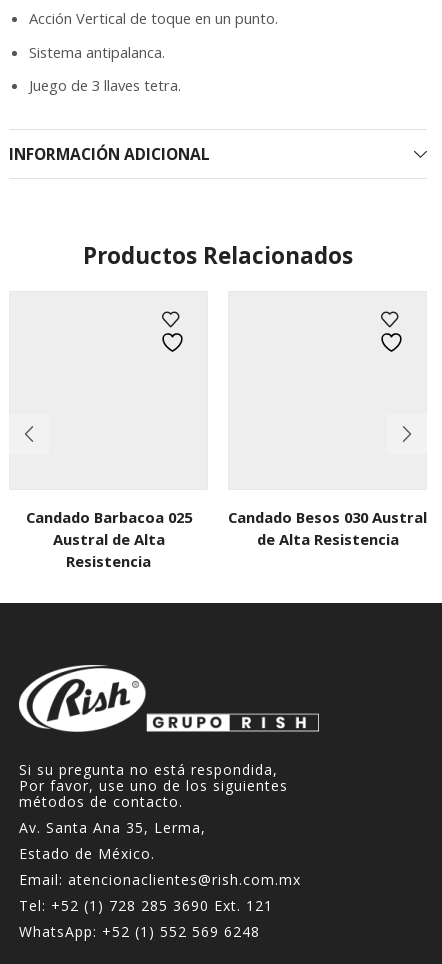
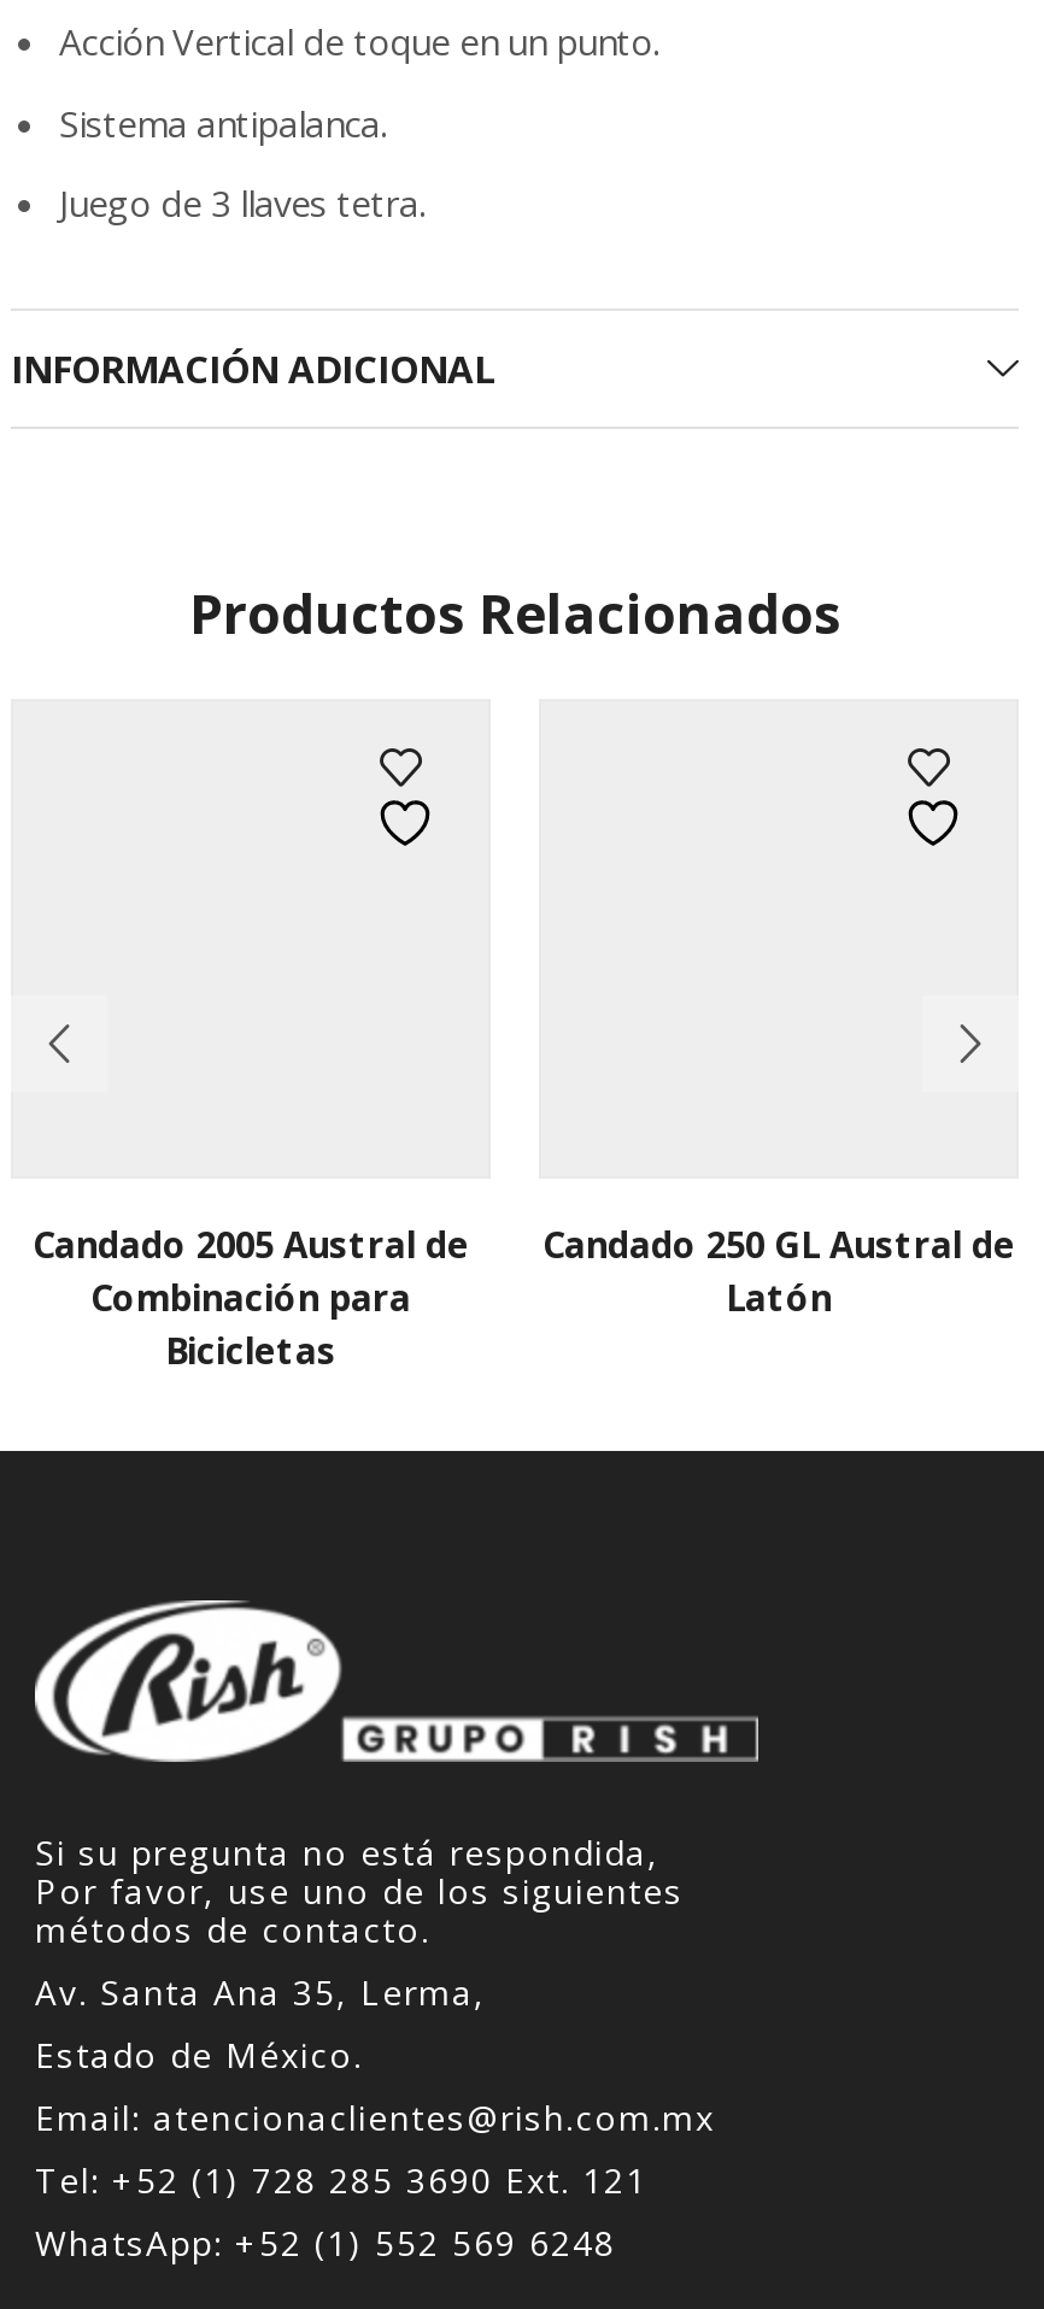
- Candado Barbacoa 025
- Austral de Alta
- Resistencia
+ Candado 2005 Austral de
+ Combinación para
+ Bicicletas

- Candado Besos 030 Austral
- de Alta Resistencia
+ Candado 250 GL Austral de
+ Latón
